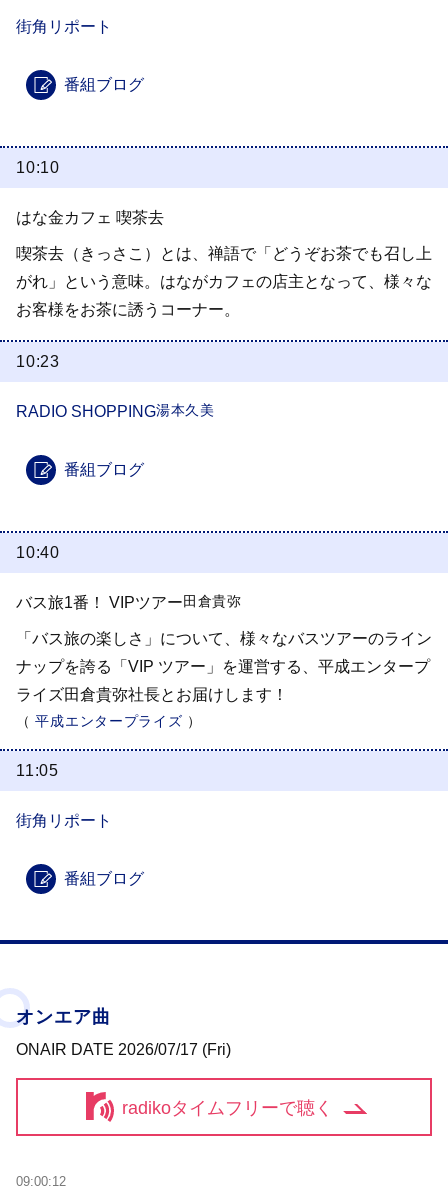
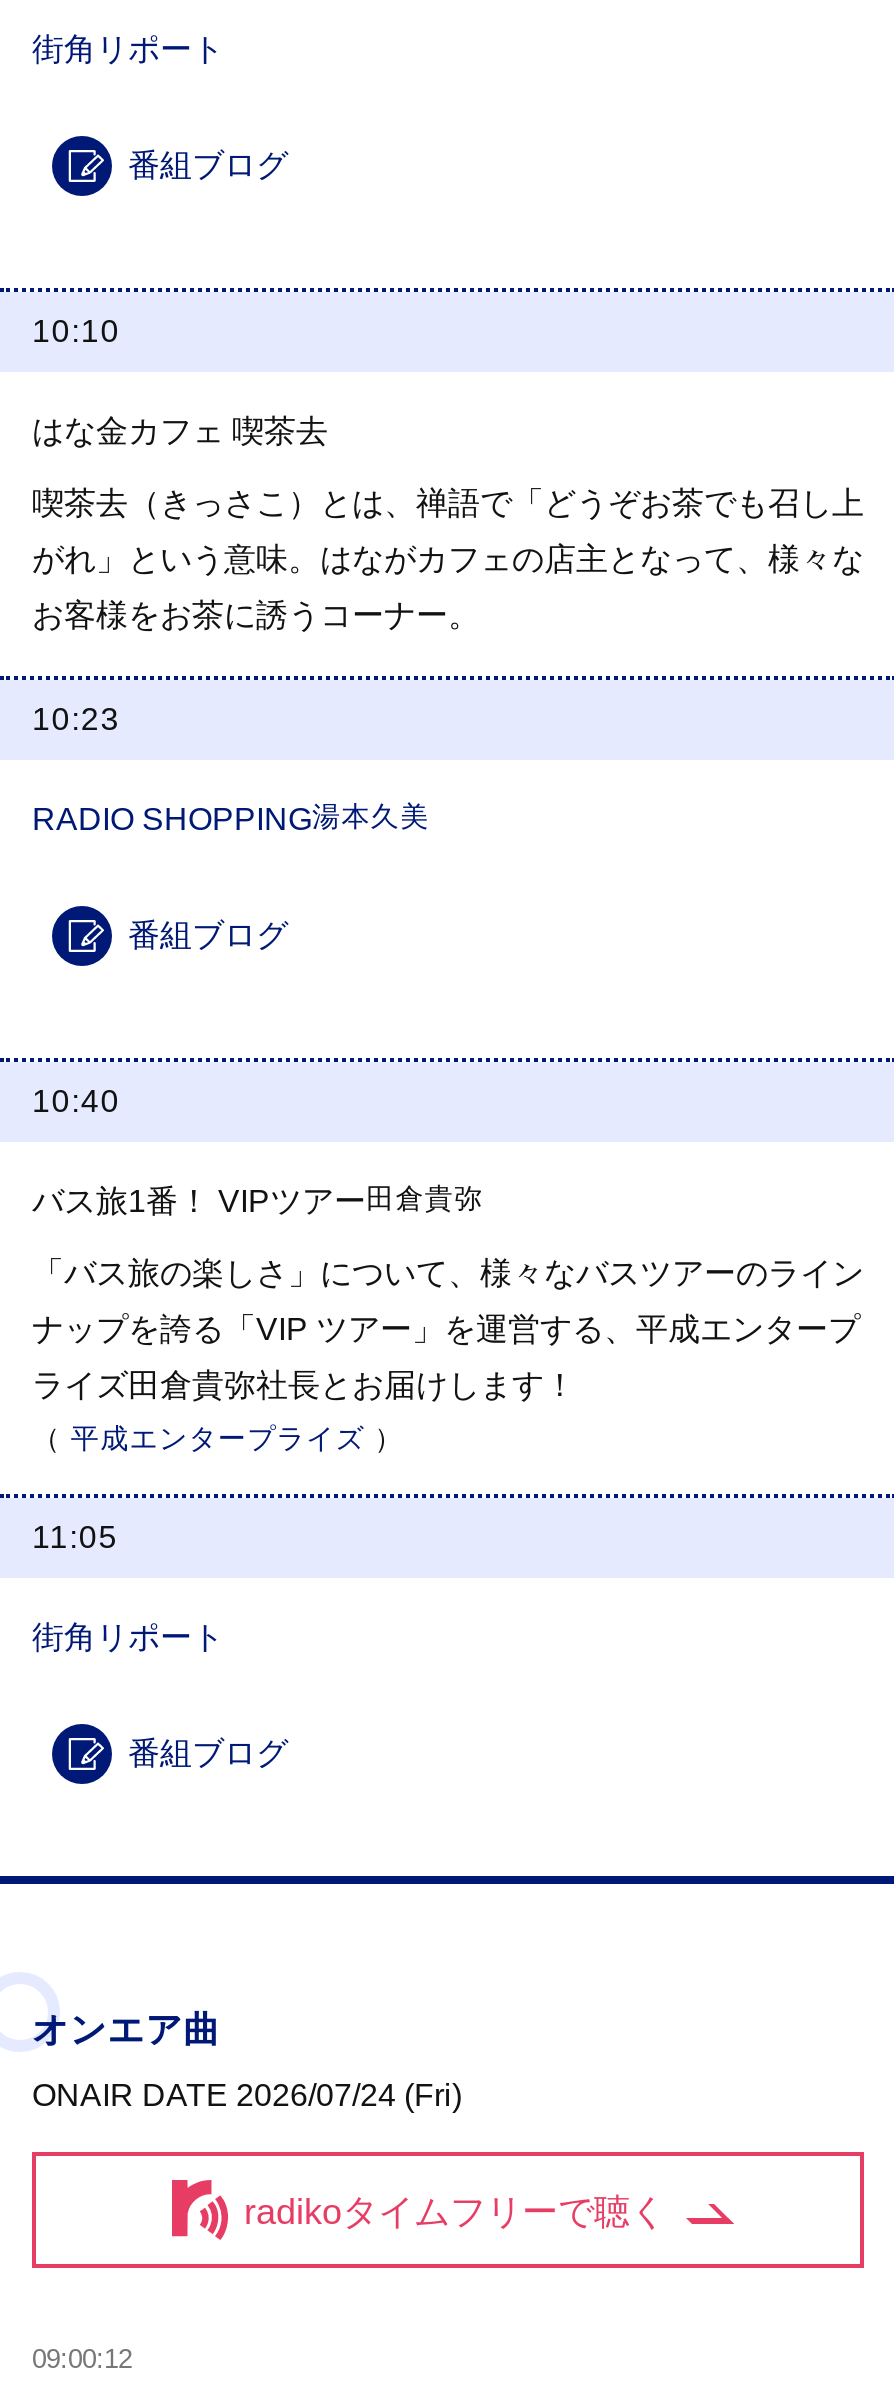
- ONAIR DATE 2026/07/17 (Fri)
+ ONAIR DATE 2026/07/24 (Fri)
